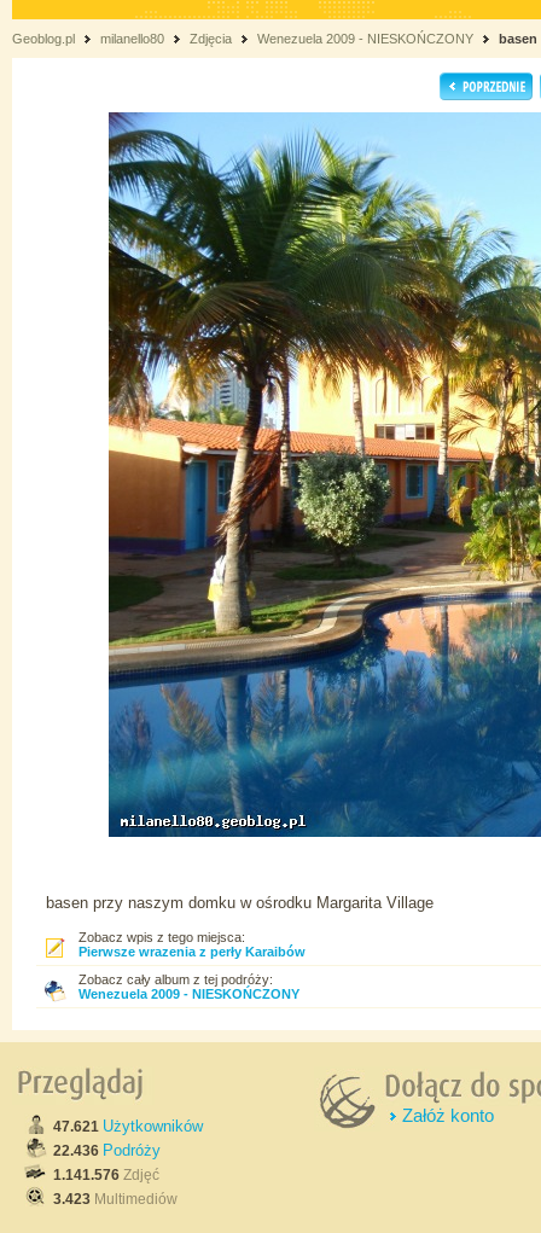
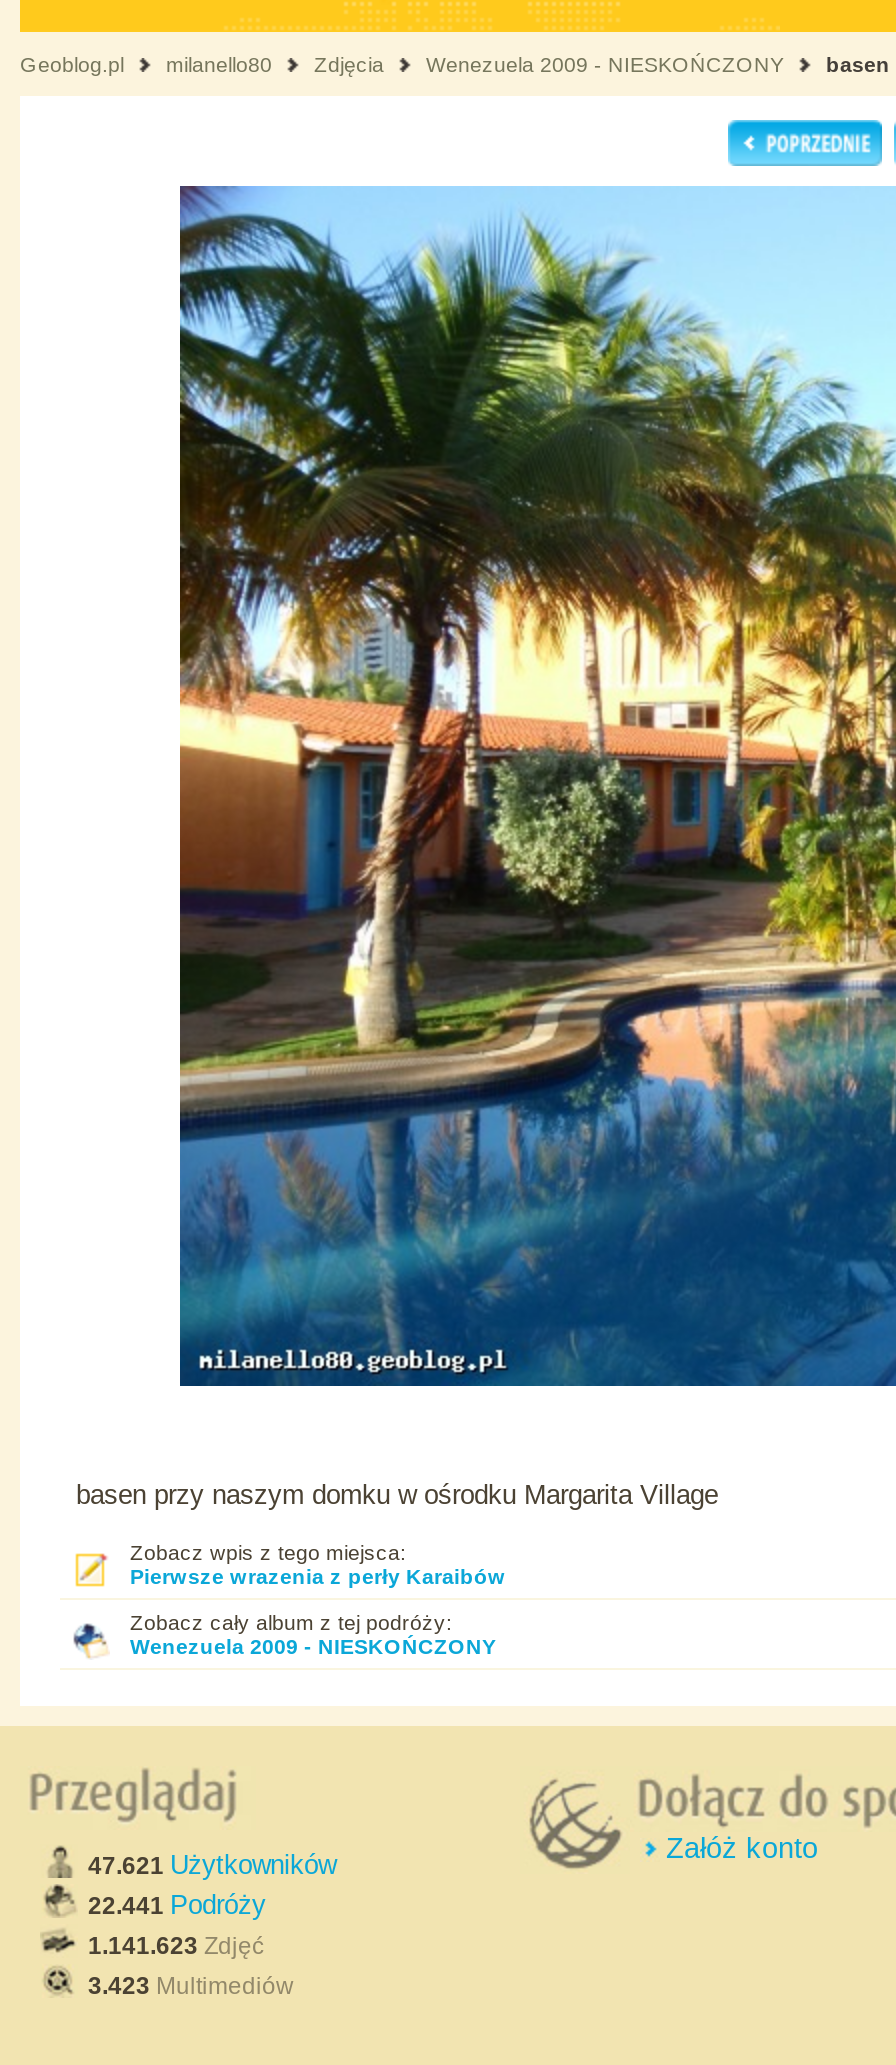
- 22.436 Podróży
+ 22.441 Podróży

- 1.141.576 Zdjęć
+ 1.141.623 Zdjęć
